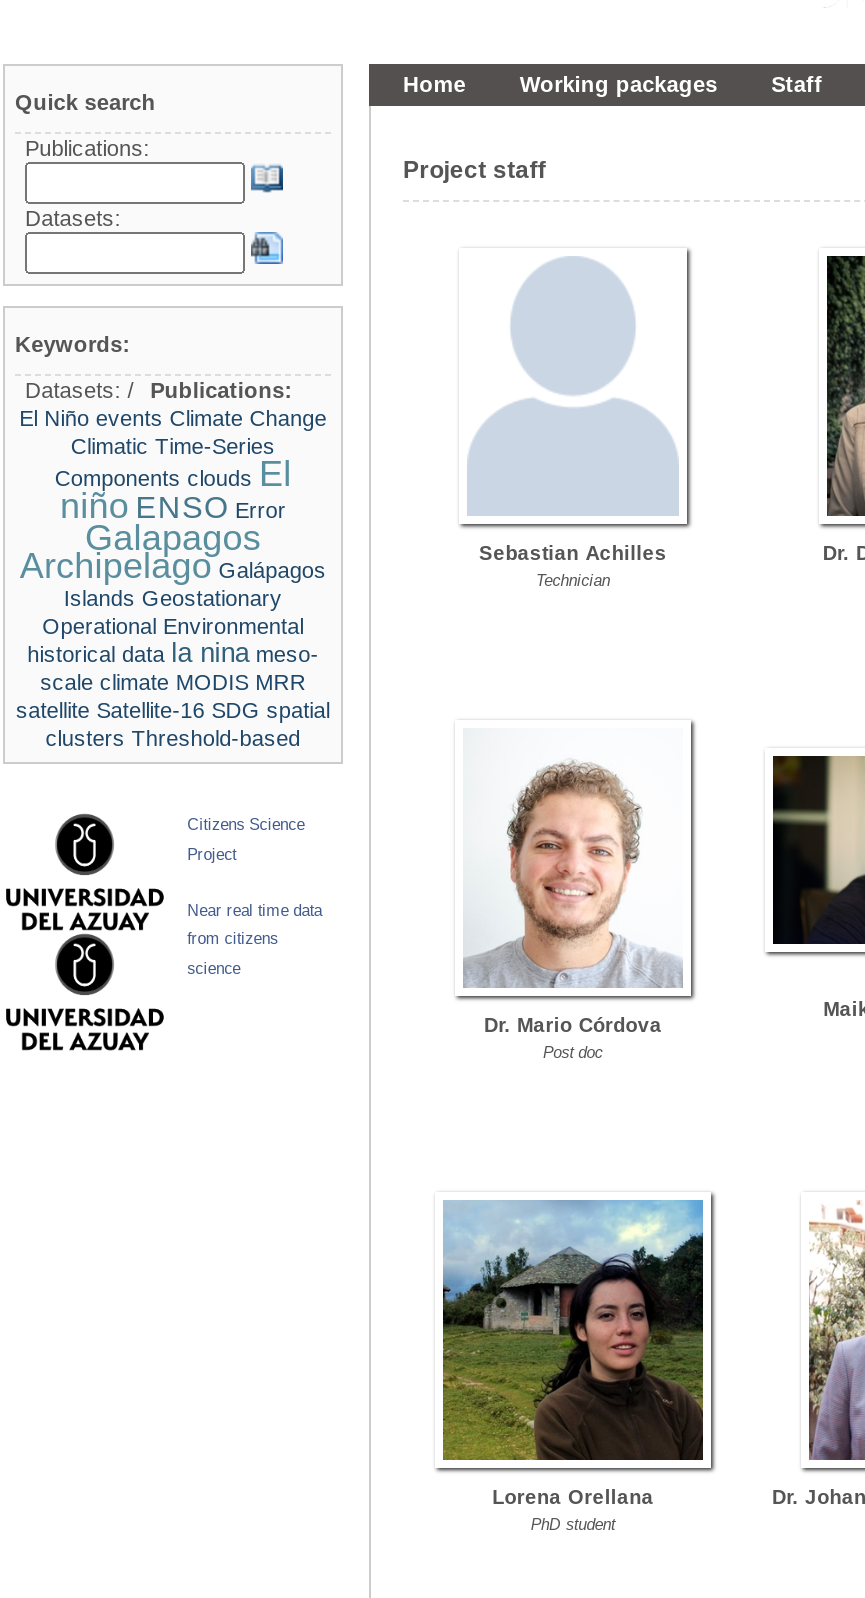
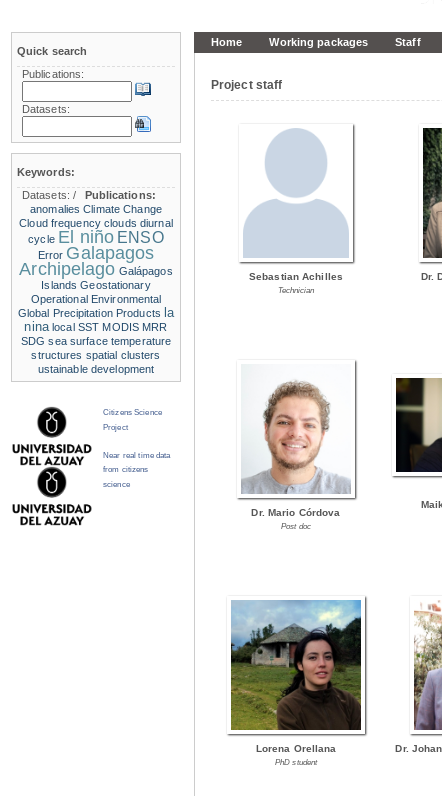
- El Niño events Climate Change
- Climatic Time-Series
- Components clouds El
- niño ENSO Error
- Galapagos
+ anomalies Climate Change
+ Cloud frequency clouds diurnal
+ cycle El niño ENSO
+ Error Galapagos

- historical data la nina meso-
- scale climate MODIS MRR
- satellite Satellite-16 SDG spatial
- clusters Threshold-based
+ Global Precipitation Products la
+ nina local SST MODIS MRR
+ SDG sea surface temperature
+ structures spatial clusters
+ ustainable development
